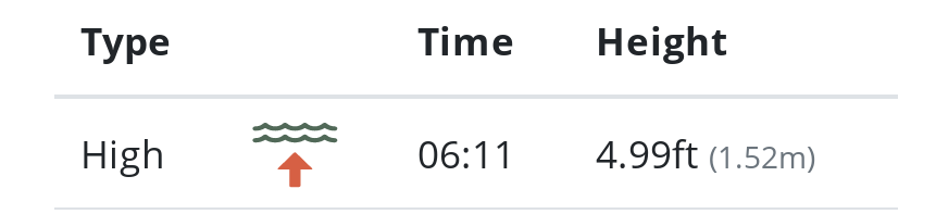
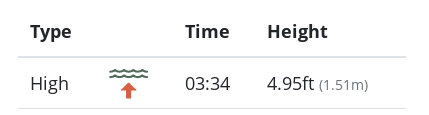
- 06:11
- 4.99ft (1.52m)
+ 03:34
+ 4.95ft (1.51m)
